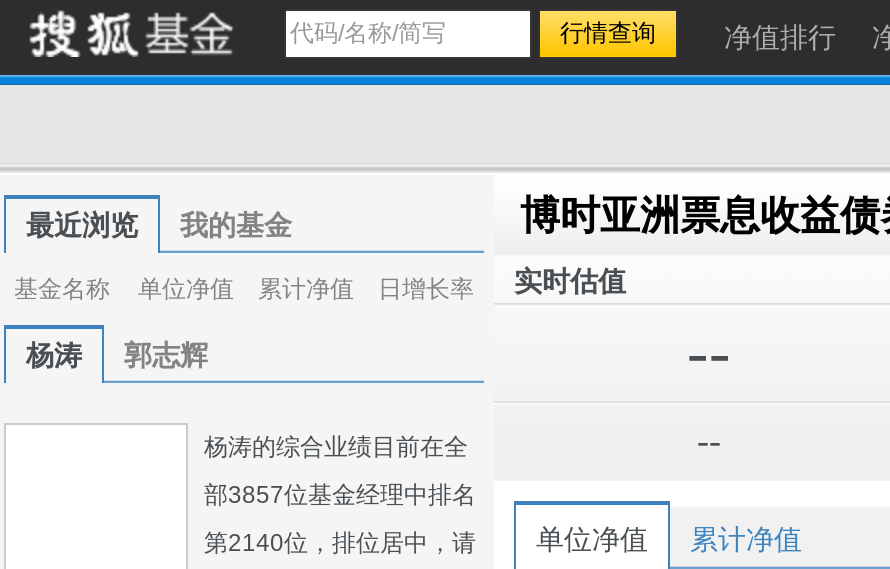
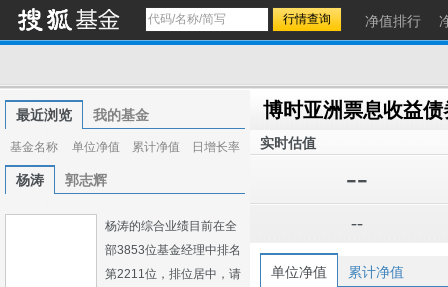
- 部3857位基金经理中排名
+ 部3853位基金经理中排名

- 第2140位，排位居中，请
+ 第2211位，排位居中，请
